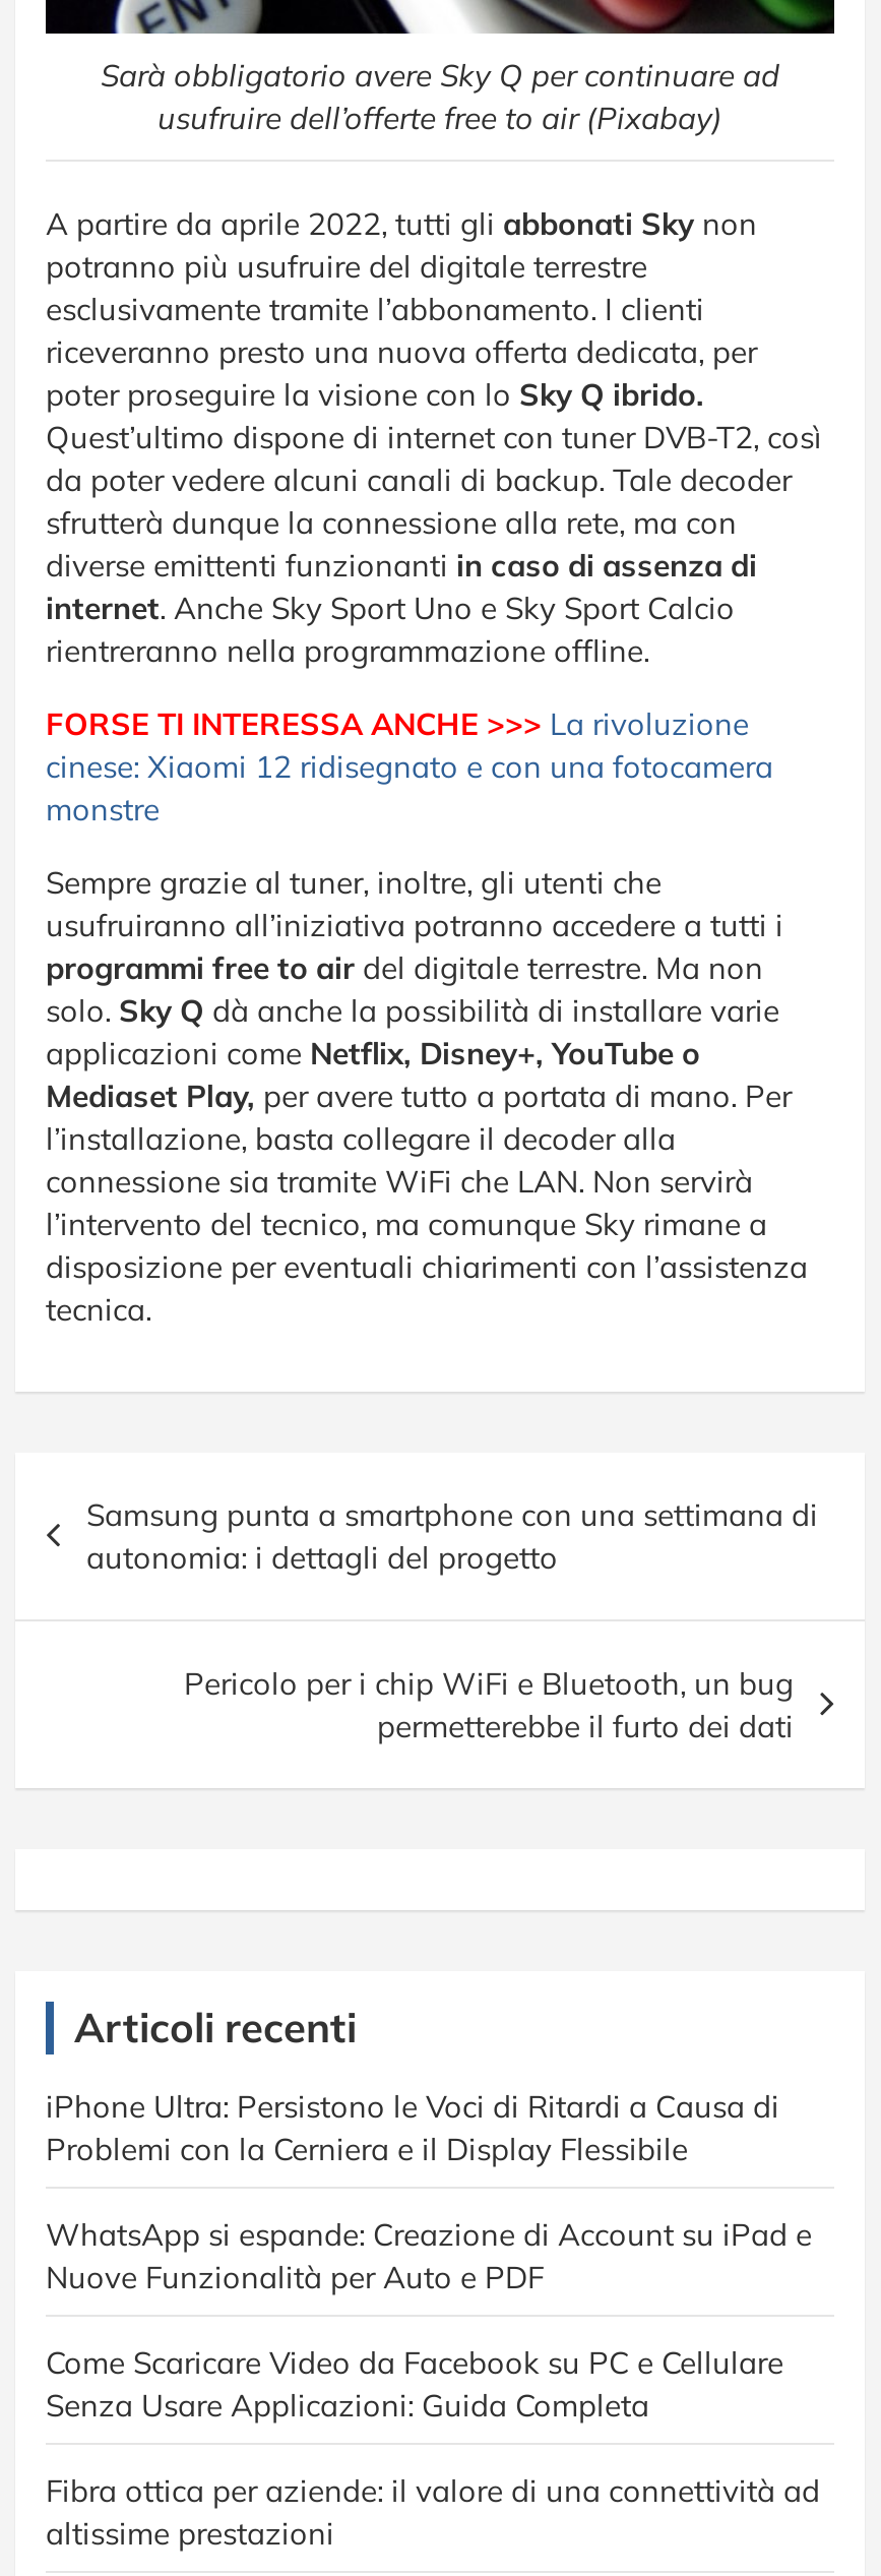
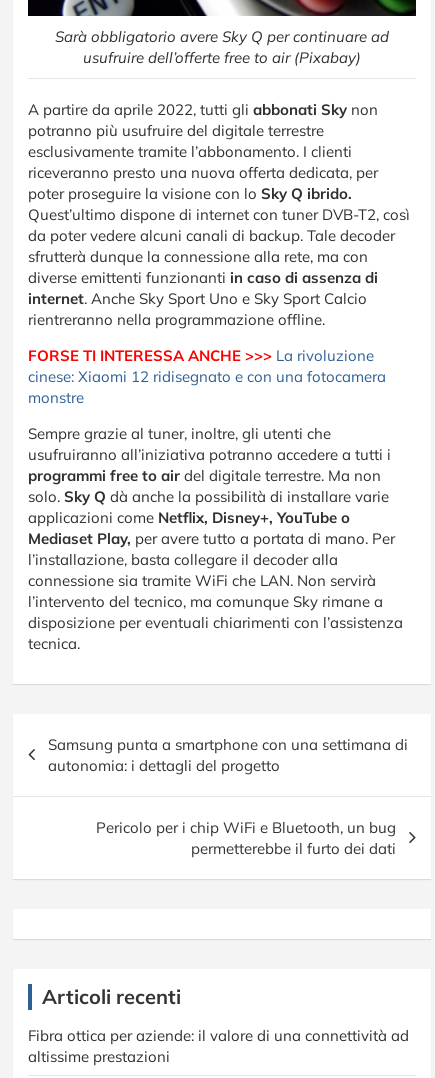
- iPhone Ultra: Persistono le Voci di Ritardi a Causa di
- Problemi con la Cerniera e il Display Flessibile
- WhatsApp si espande: Creazione di Account su iPad e
- Nuove Funzionalità per Auto e PDF
- Come Scaricare Video da Facebook su PC e Cellulare
- Senza Usare Applicazioni: Guida Completa
